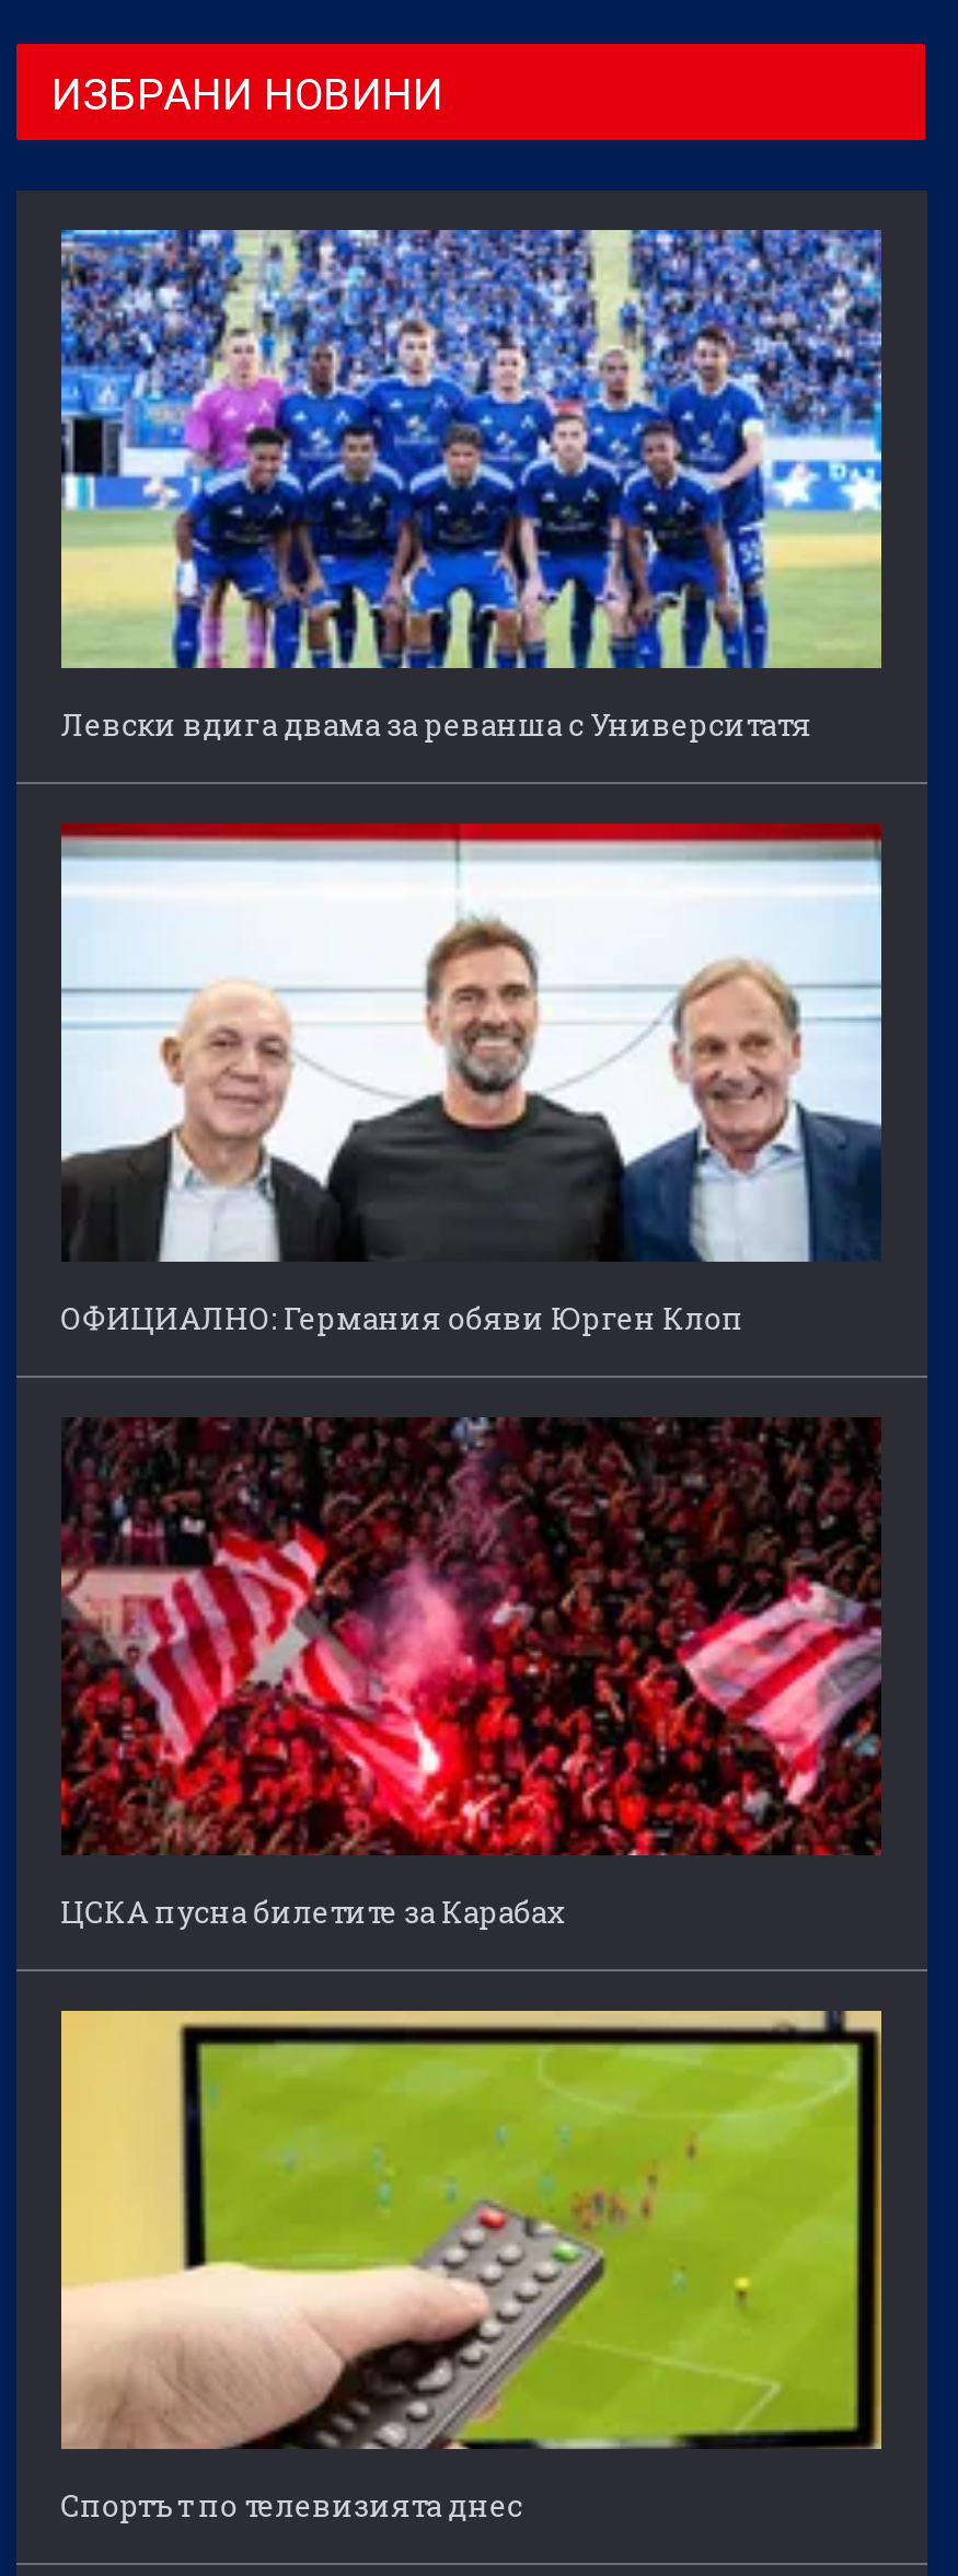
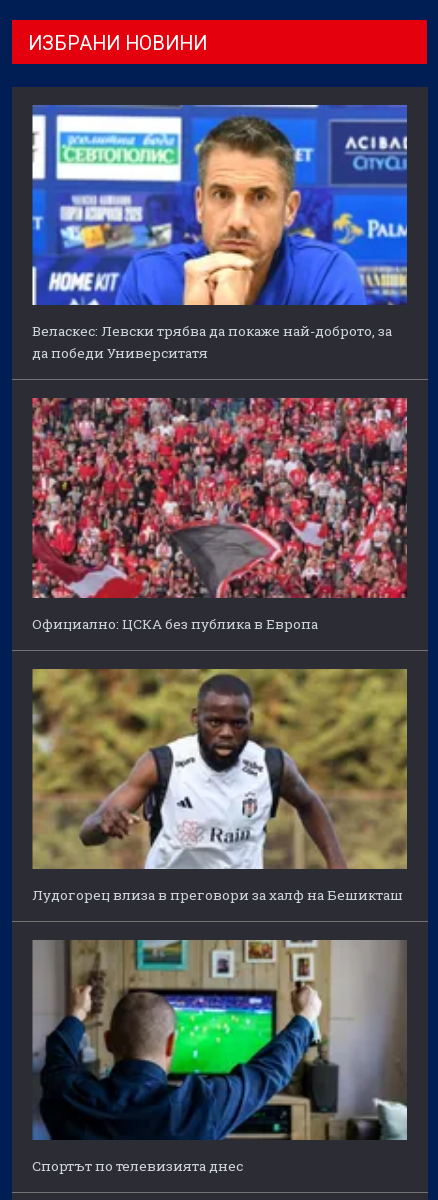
- [image]
- Левски вдига двама за реванша с Университатя
+ [image]
+ Веласкес: Левски трябва да покаже най-доброто, за
+ да победи Университатя

- [image]
- ОФИЦИАЛНО: Германия обяви Юрген Клоп
+ [image]
+ Официално: ЦСКА без публика в Европа

- [image]
- ЦСКА пусна билетите за Карабах
+ [image]
+ Лудогорец влиза в преговори за халф на Бешикташ

- [image]
+ [image]
